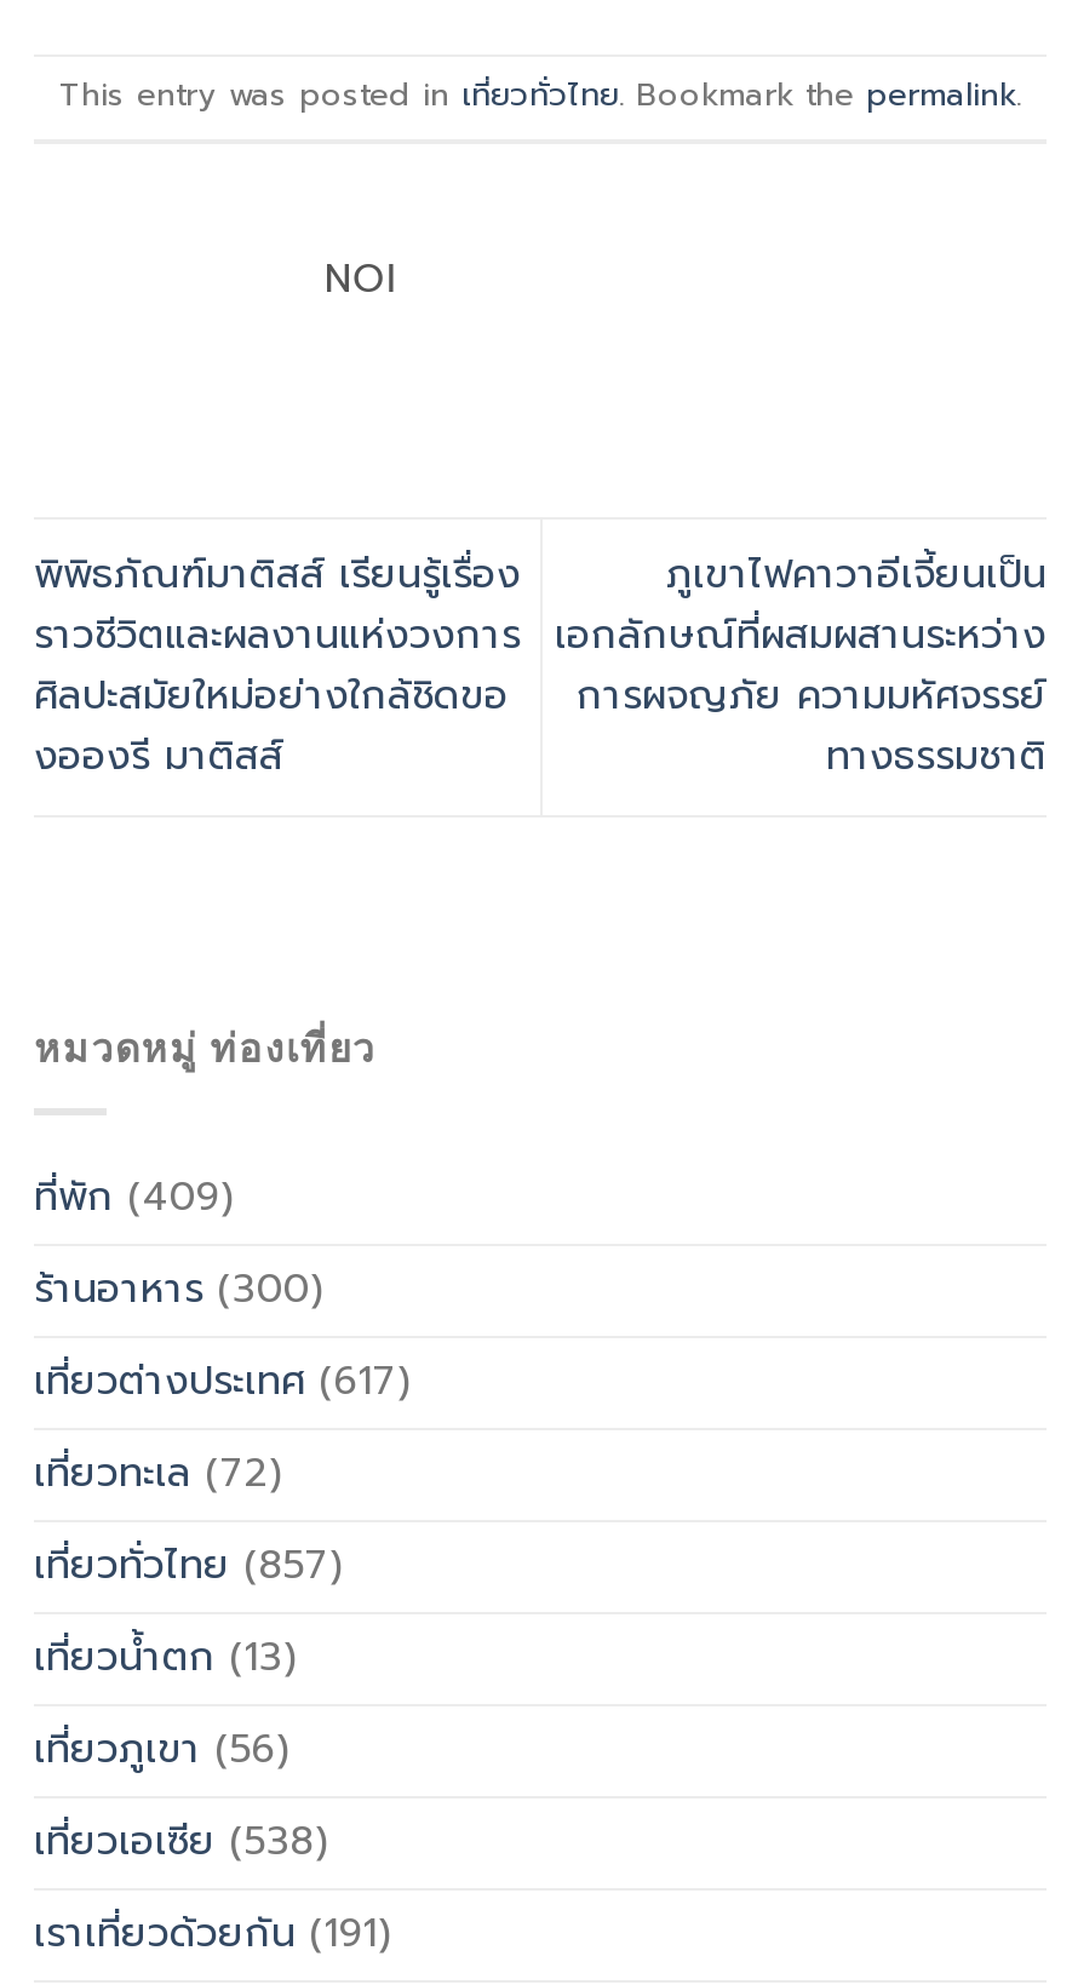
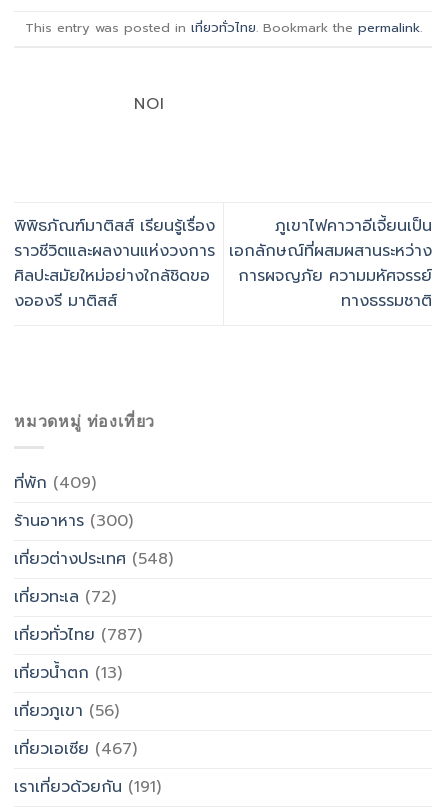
- เที่ยวต่างประเทศ(617)
+ เที่ยวต่างประเทศ(548)

- เที่ยวทั่วไทย(857)
+ เที่ยวทั่วไทย(787)

- เที่ยวเอเซีย(538)
+ เที่ยวเอเซีย(467)
